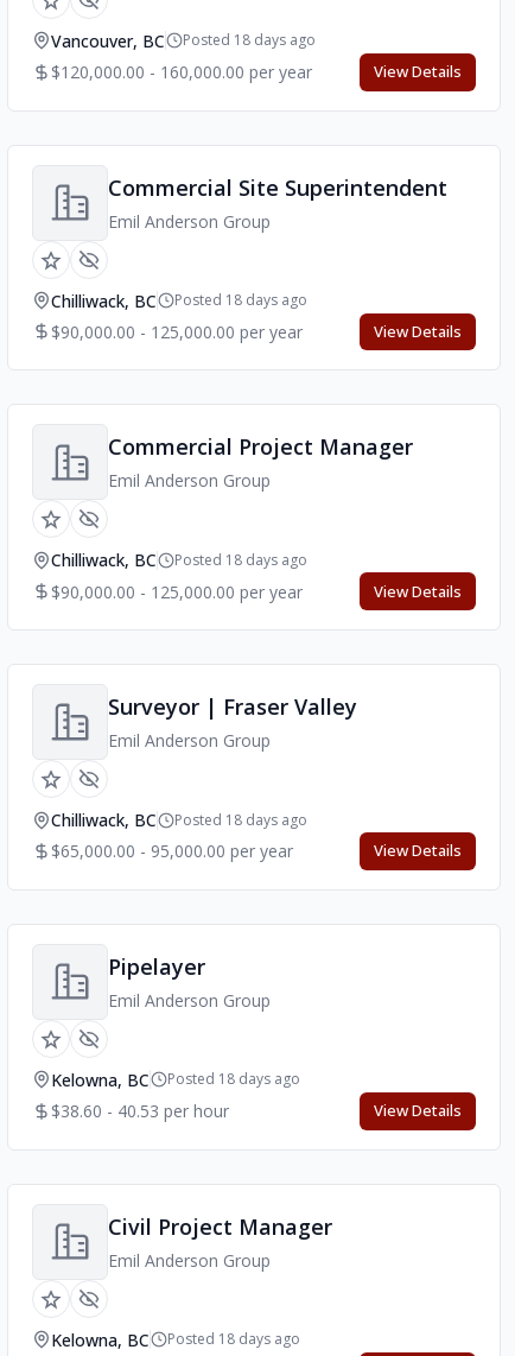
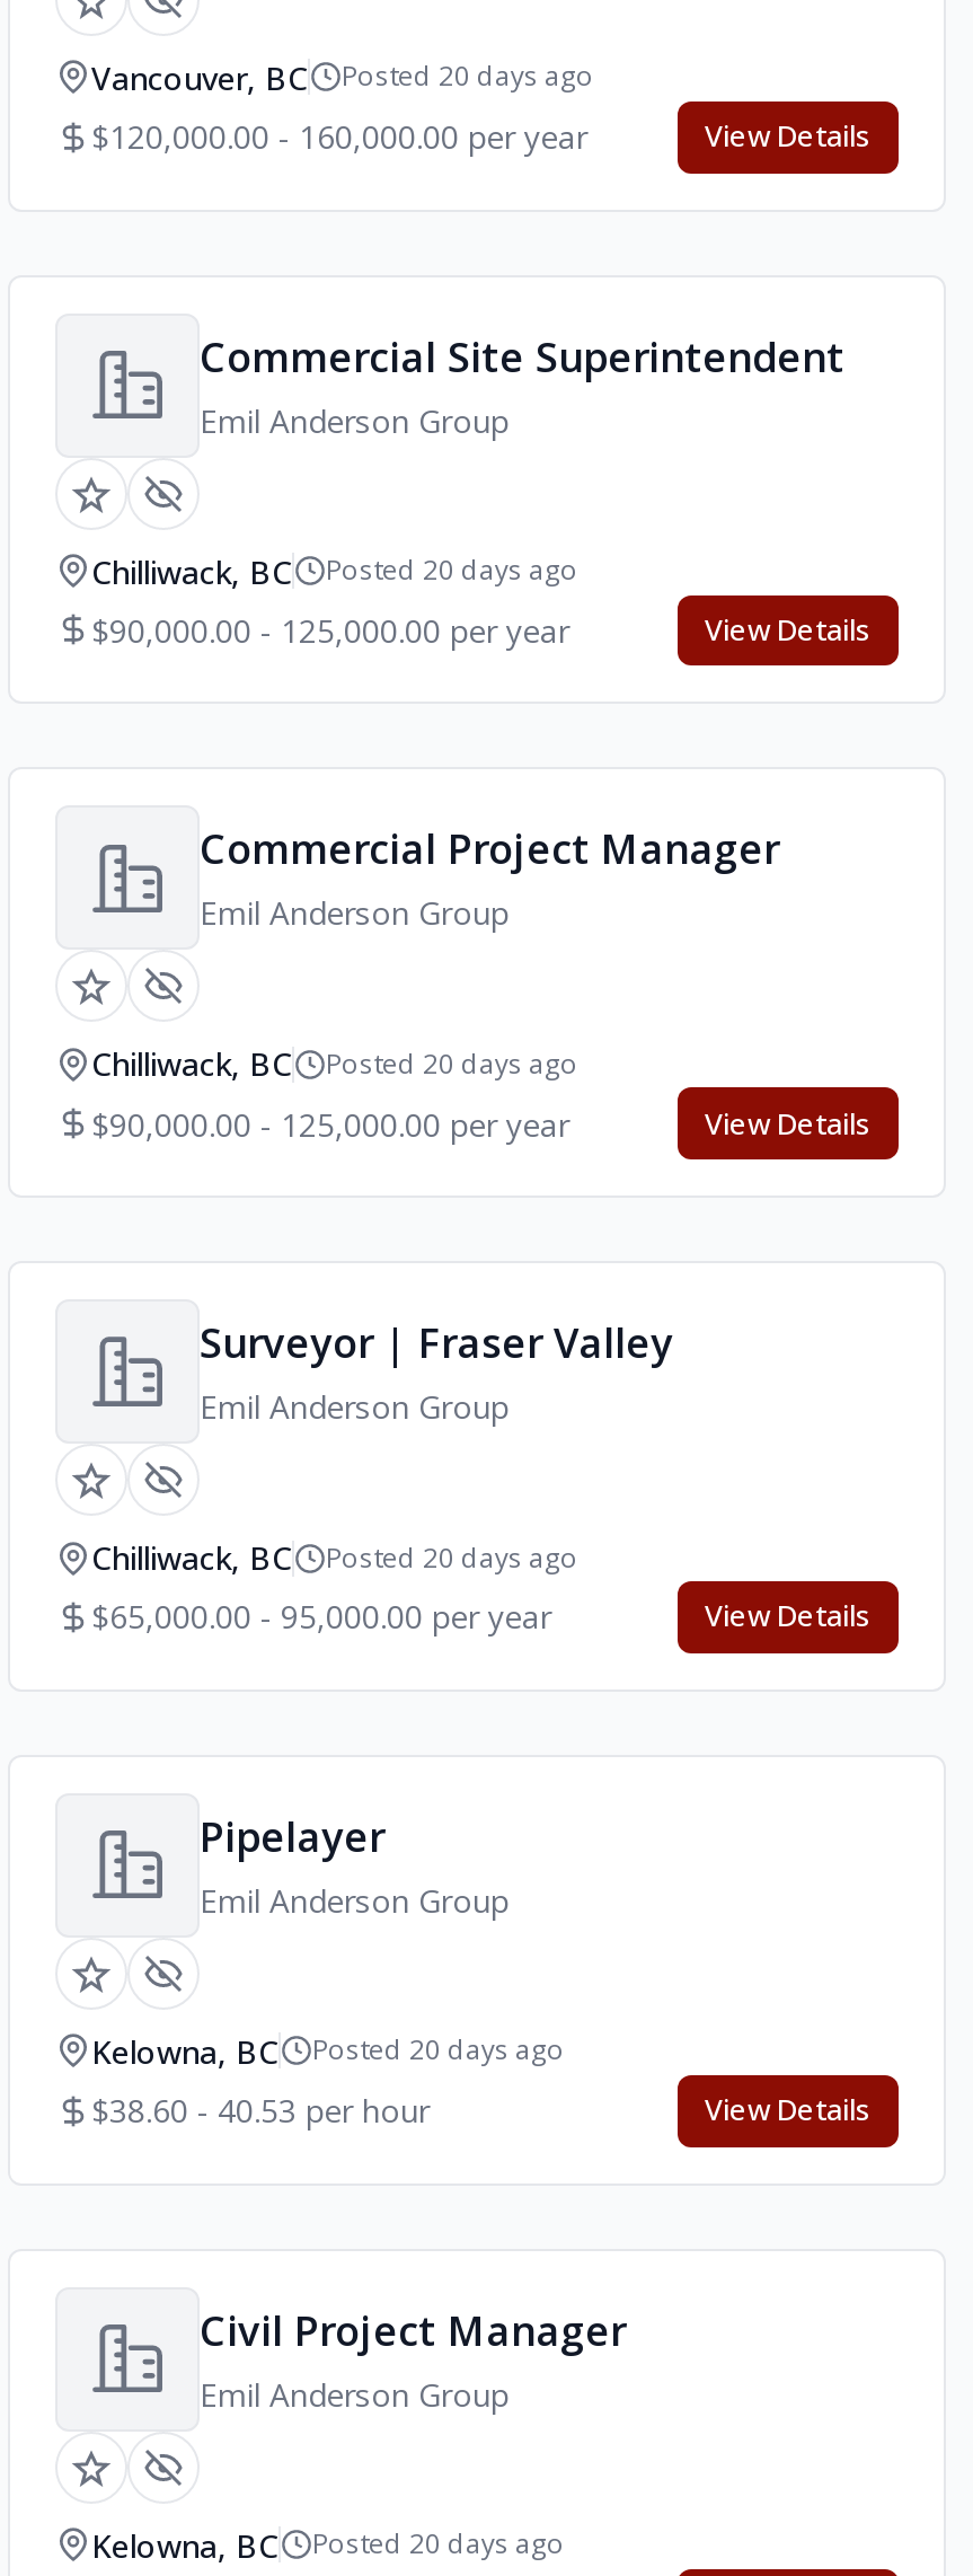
- Posted 18 days ago
+ Posted 20 days ago

- Posted 18 days ago
+ Posted 20 days ago

- Posted 18 days ago
+ Posted 20 days ago

- Posted 18 days ago
+ Posted 20 days ago

- Posted 18 days ago
+ Posted 20 days ago

- Posted 18 days ago
+ Posted 20 days ago
